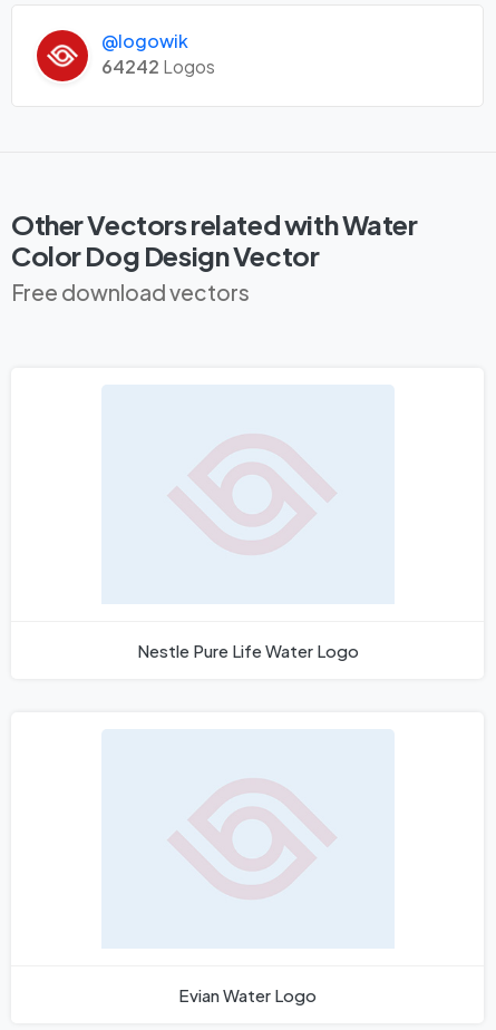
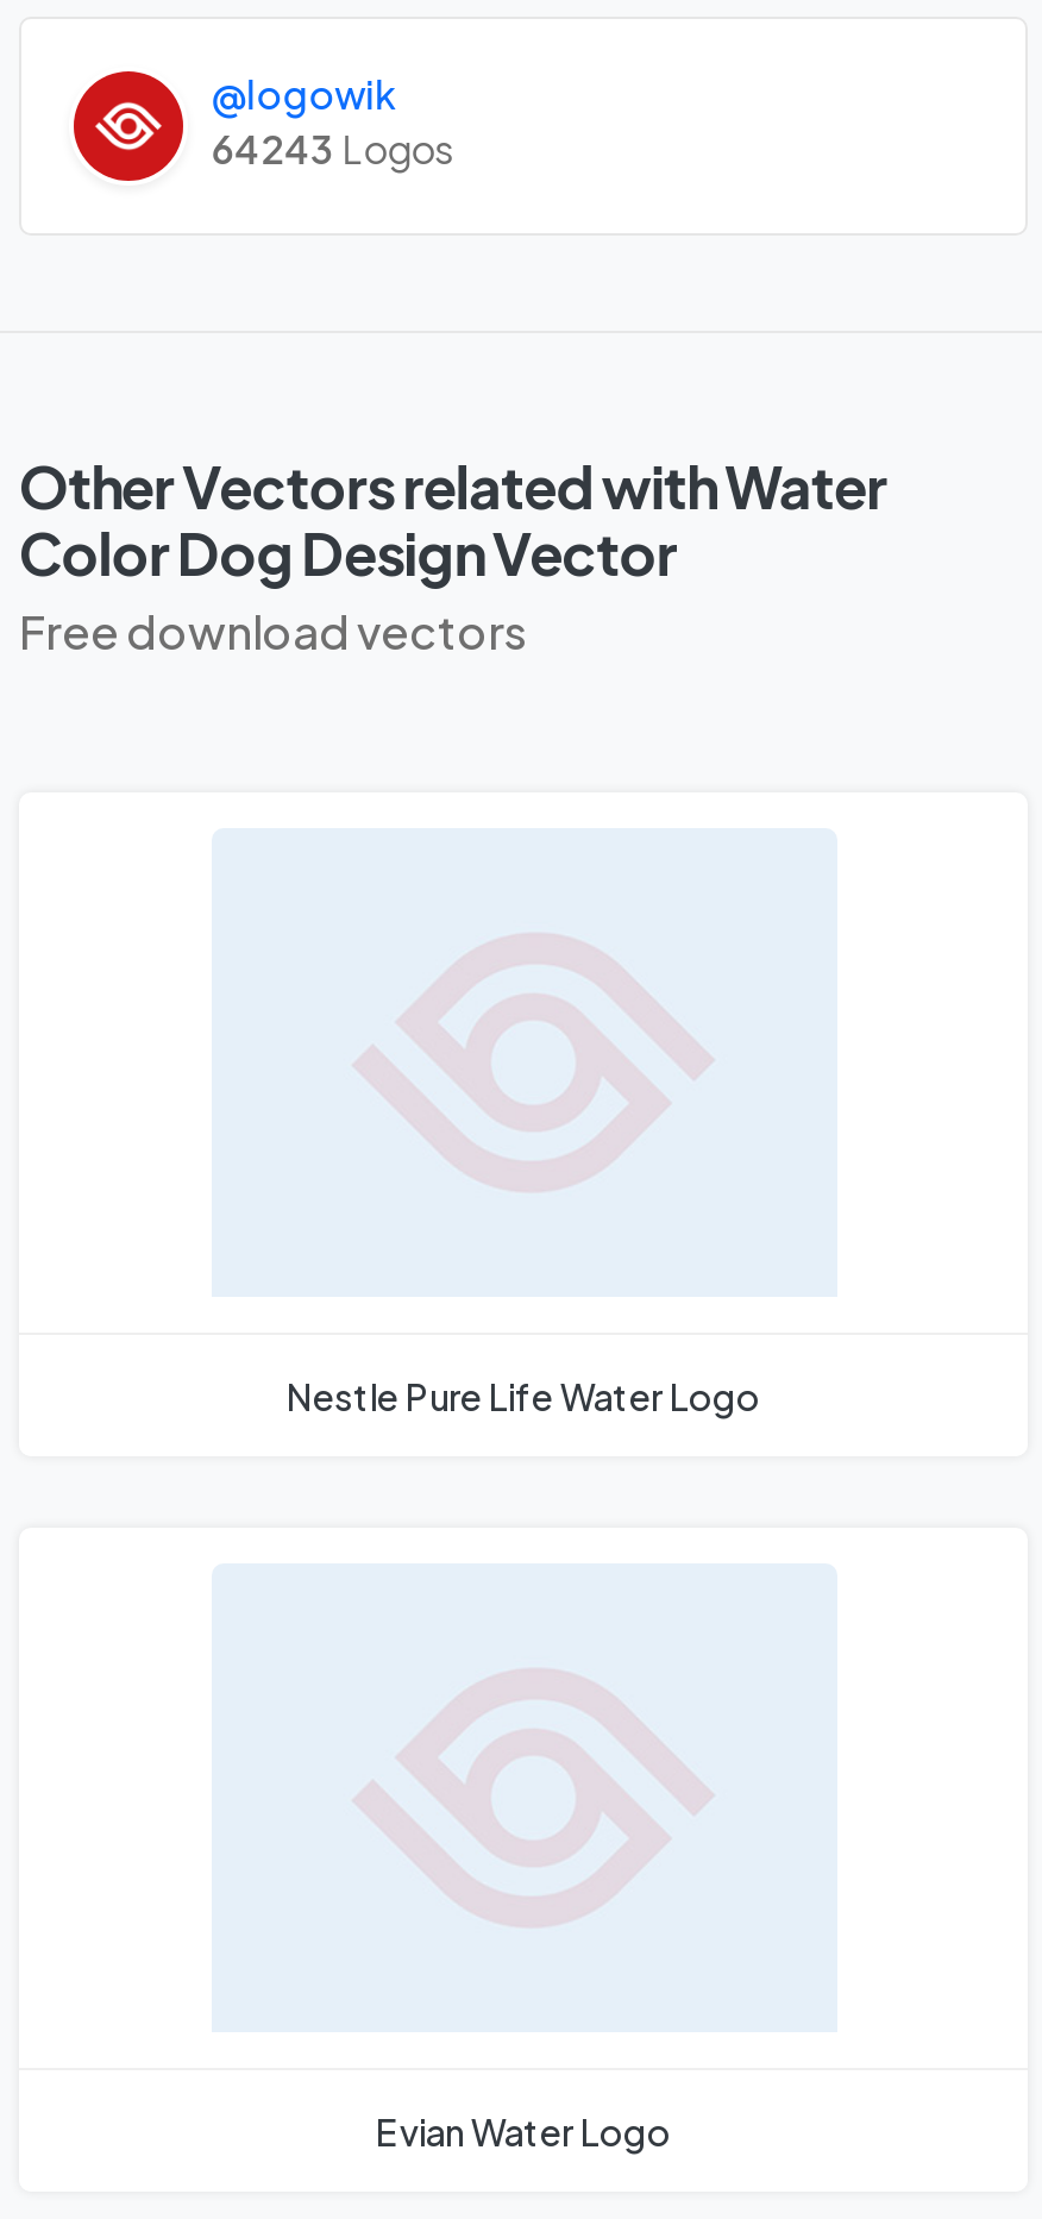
- 64242 Logos
+ 64243 Logos
